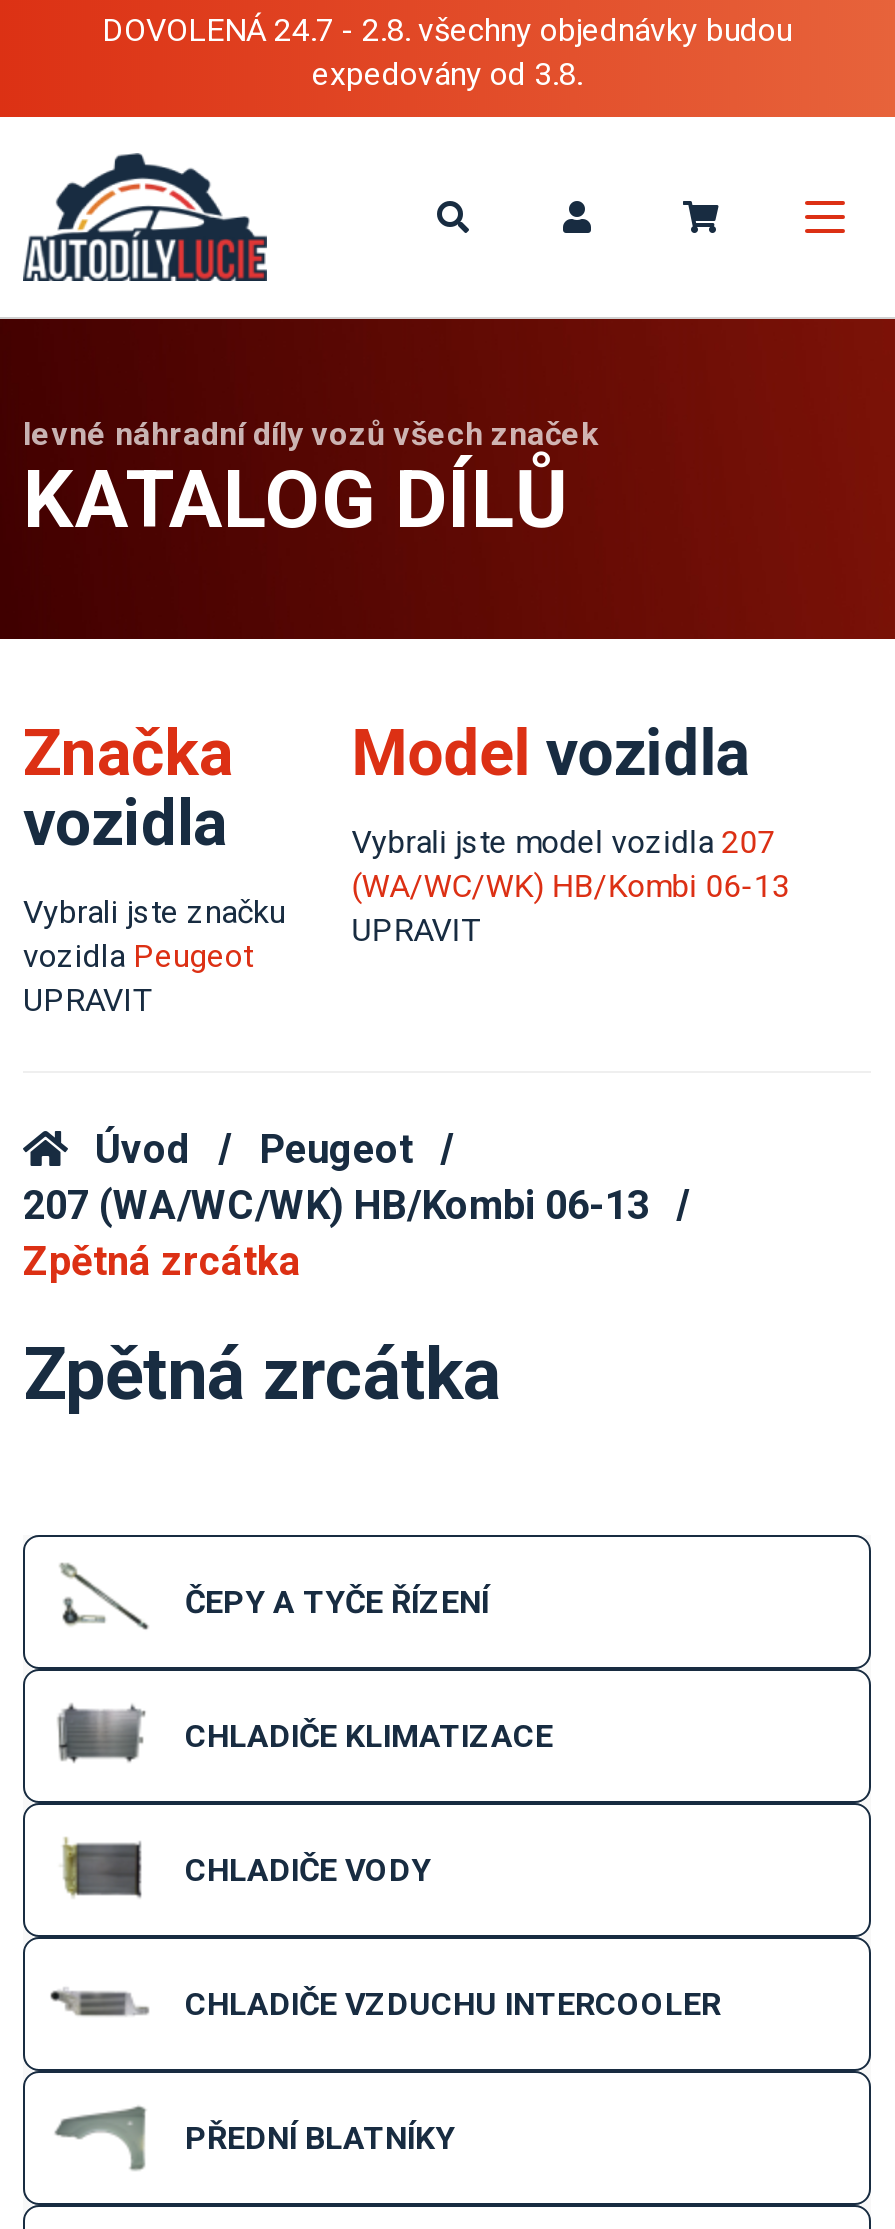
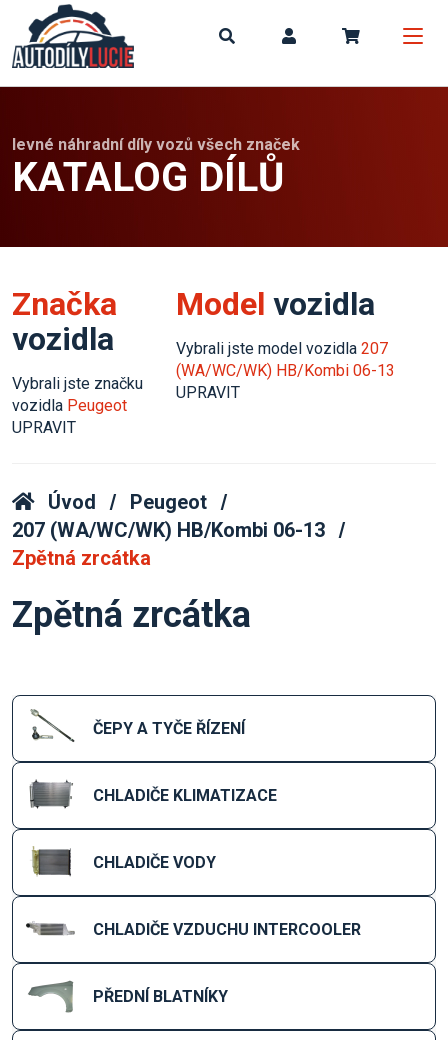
- DOVOLENÁ 24.7 - 2.8. všechny objednávky budou
- expedovány od 3.8.
